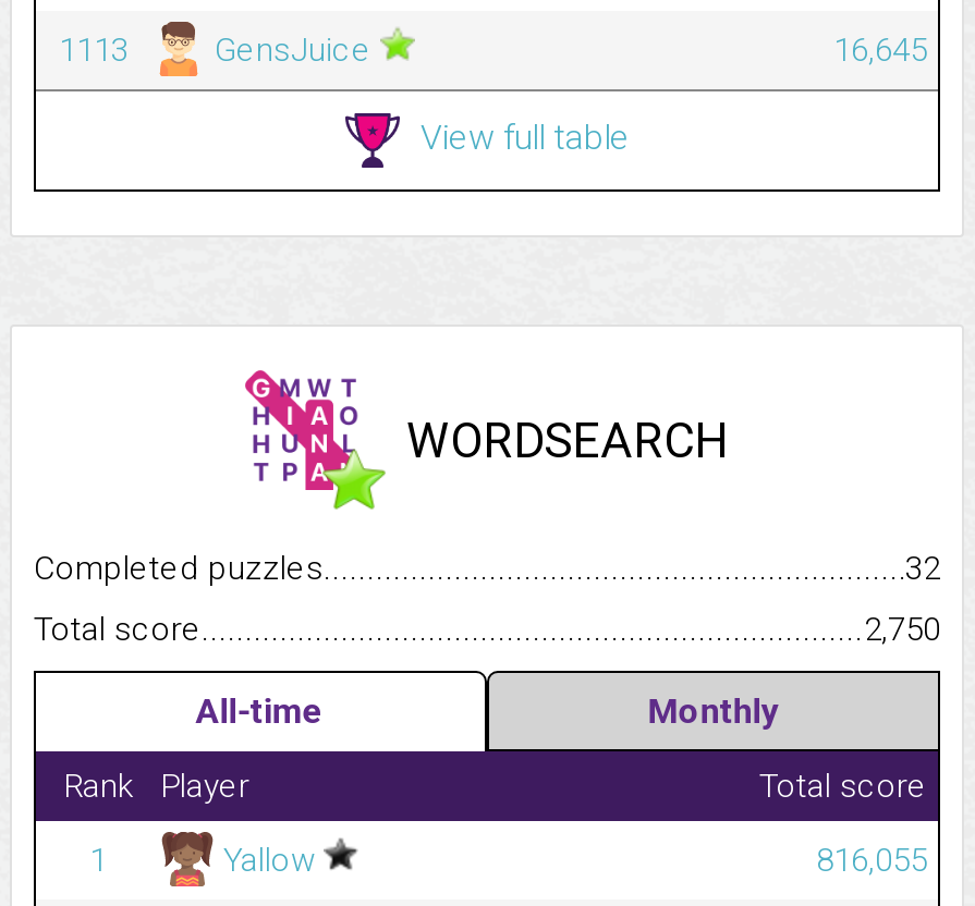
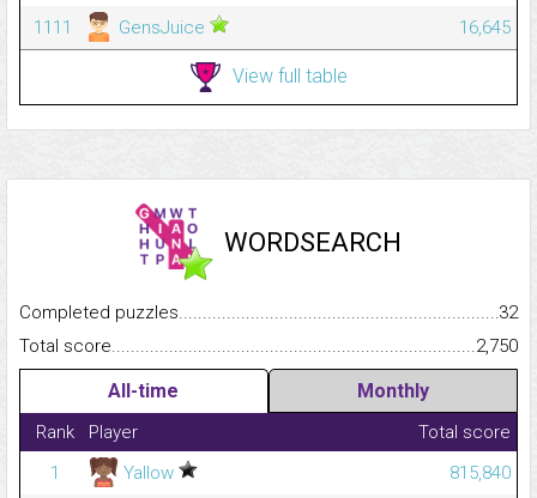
- 1113 GensJuice
+ 1111 GensJuice

- 816,055
+ 815,840
